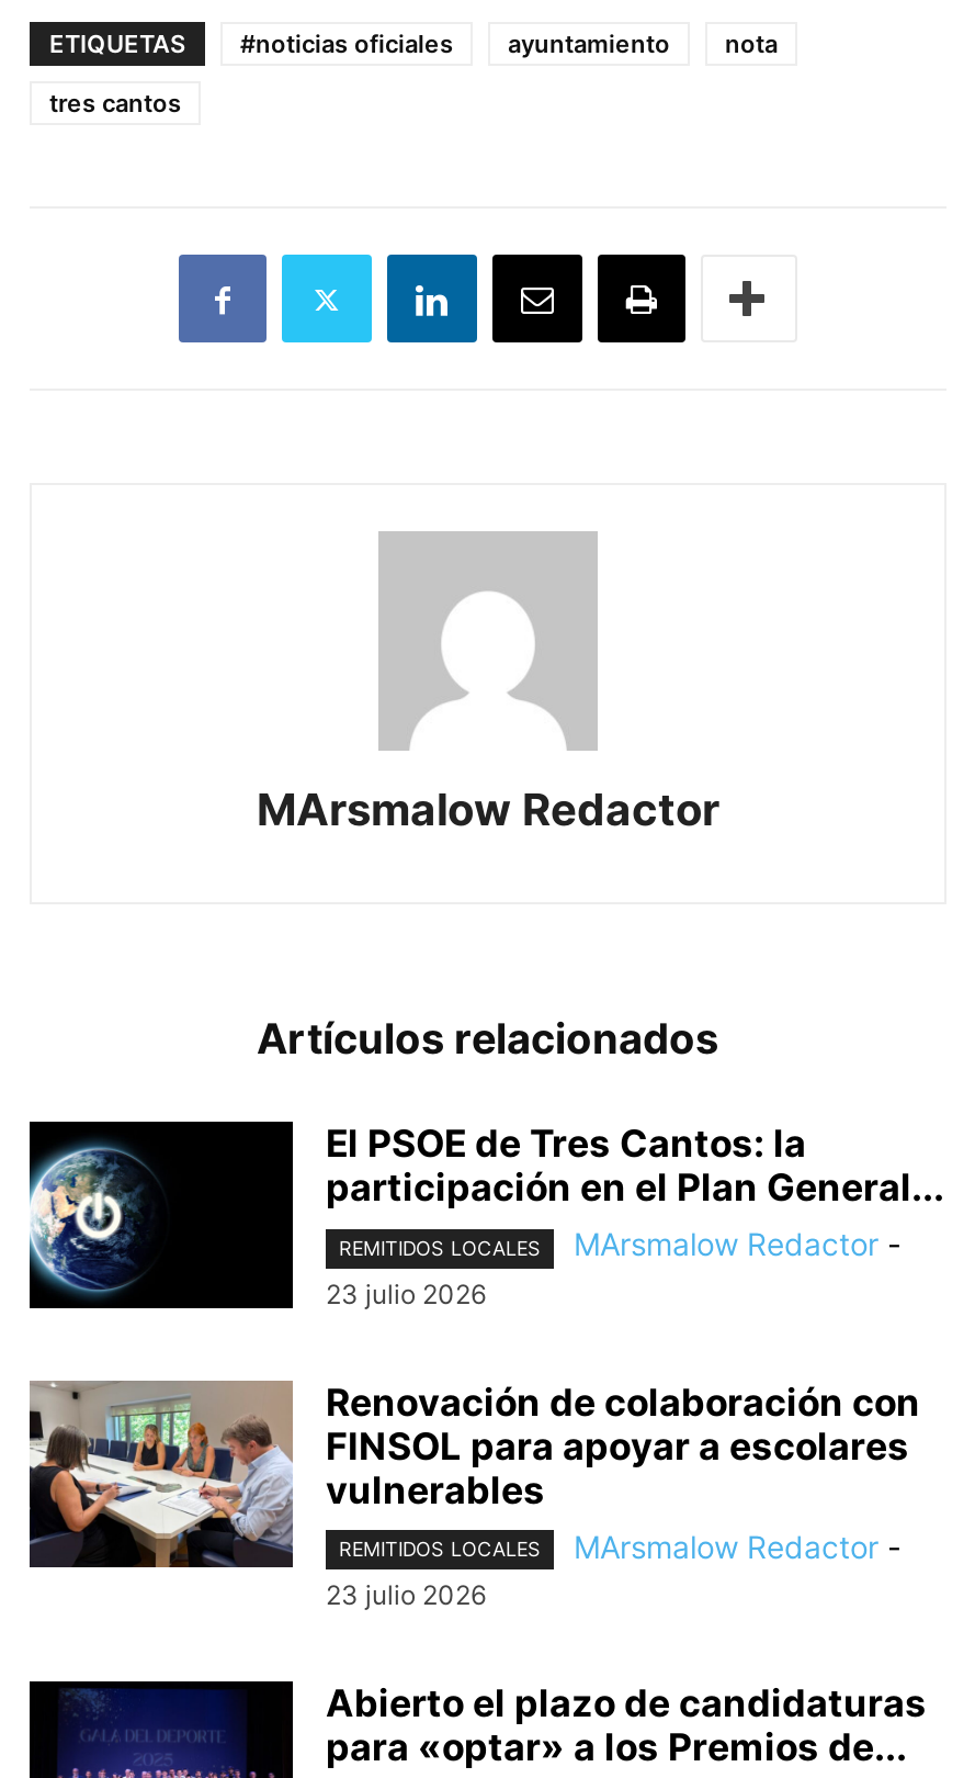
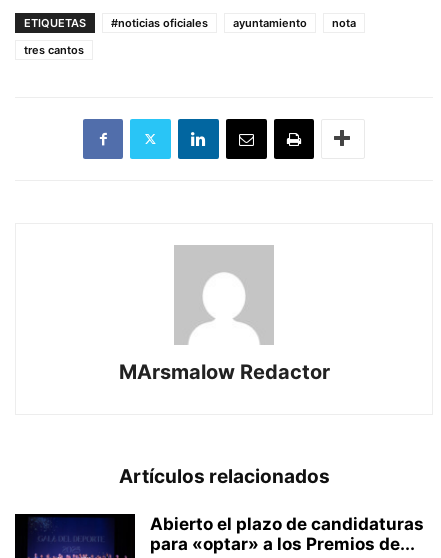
- [image]
- El PSOE de Tres Cantos: la
- participación en el Plan General...
- REMITIDOS LOCALES
- MArsmalow Redactor -
- 23 julio 2026
- Renovación de colaboración con
- FINSOL para apoyar a escolares
- vulnerables
- REMITIDOS LOCALES
- MArsmalow Redactor -
- 23 julio 2026

- [image]
